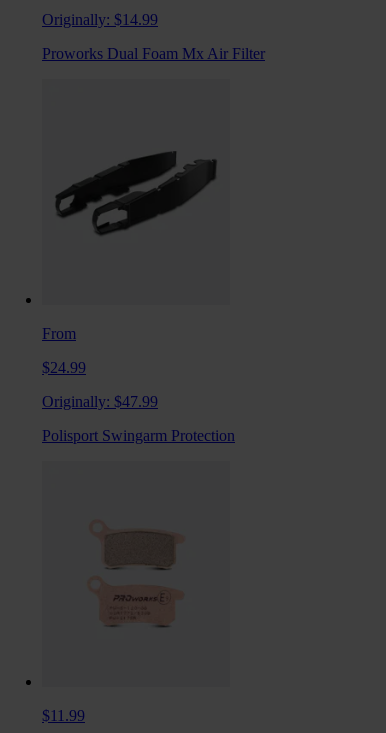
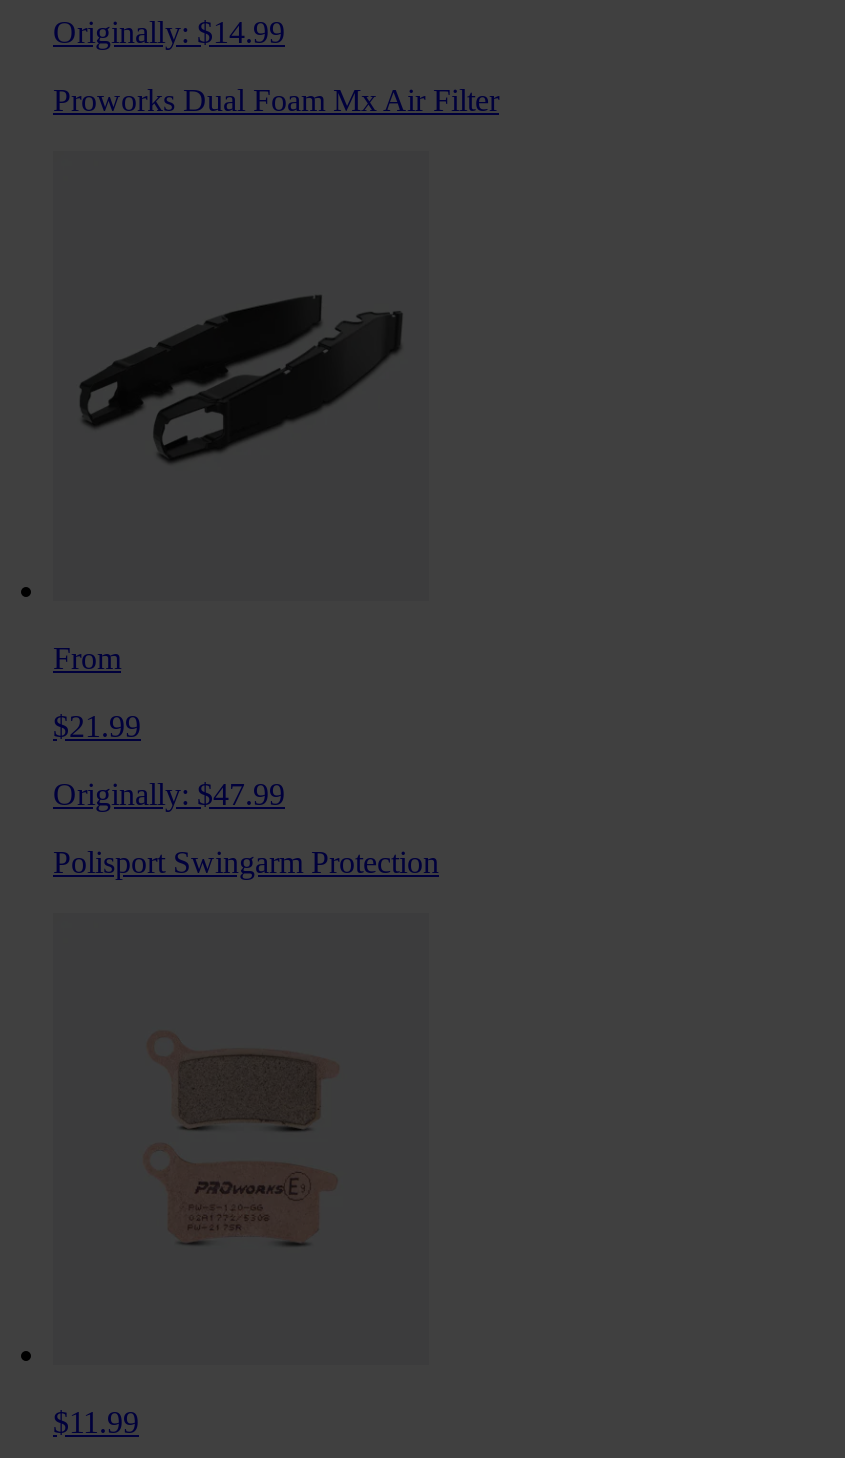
- $24.99
+ $21.99
